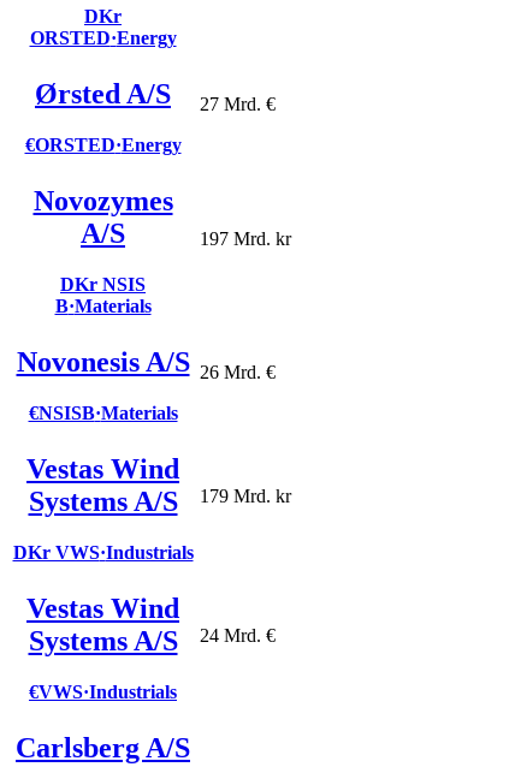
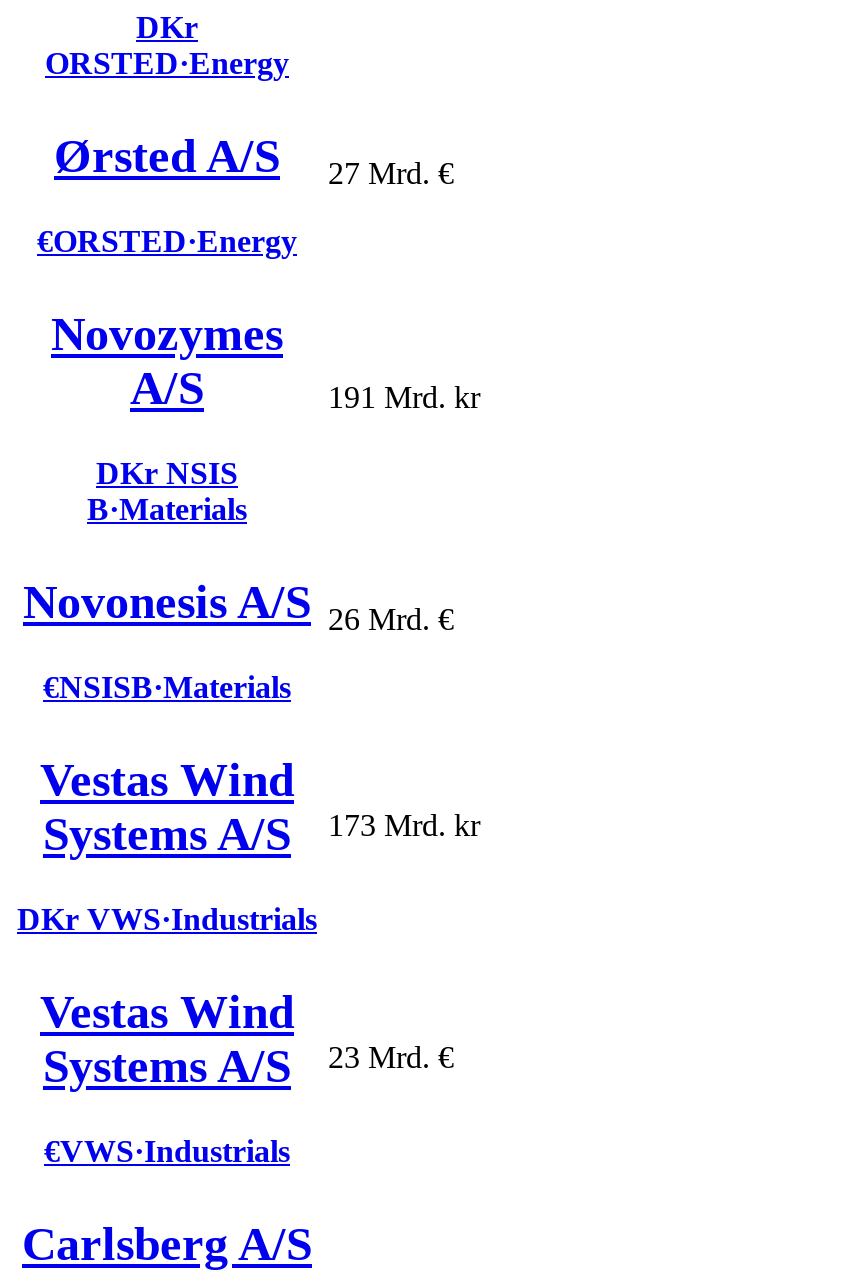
- 197 Mrd. kr
+ 191 Mrd. kr

- Systems A/S 179 Mrd. kr
+ Systems A/S 173 Mrd. kr

- Systems A/S 24 Mrd. €
+ Systems A/S 23 Mrd. €
